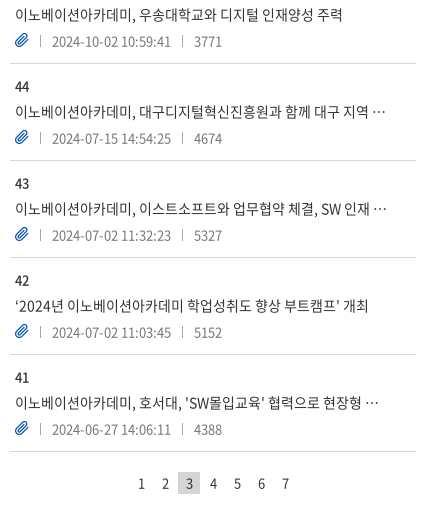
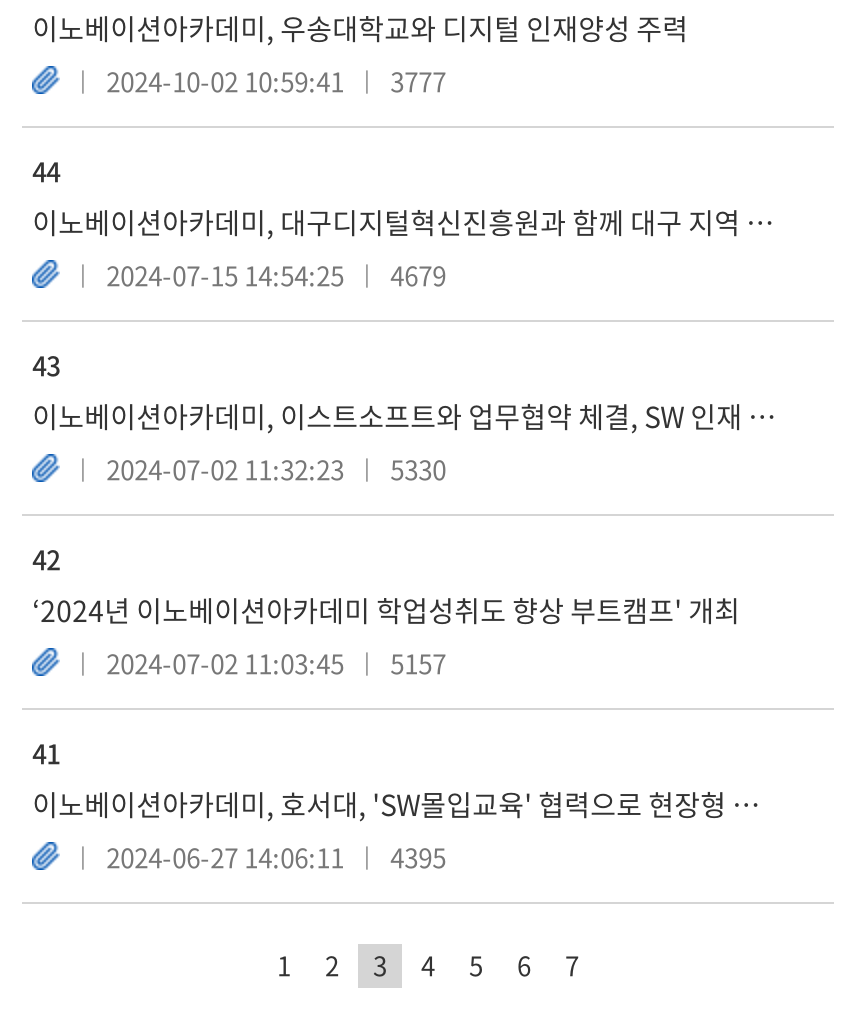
- 2024-10-02 10:59:41 3771
+ 2024-10-02 10:59:41 3777

- 2024-07-15 14:54:25 4674
+ 2024-07-15 14:54:25 4679

- 2024-07-02 11:32:23 5327
+ 2024-07-02 11:32:23 5330

- 2024-07-02 11:03:45 5152
+ 2024-07-02 11:03:45 5157

- 2024-06-27 14:06:11 4388
+ 2024-06-27 14:06:11 4395
